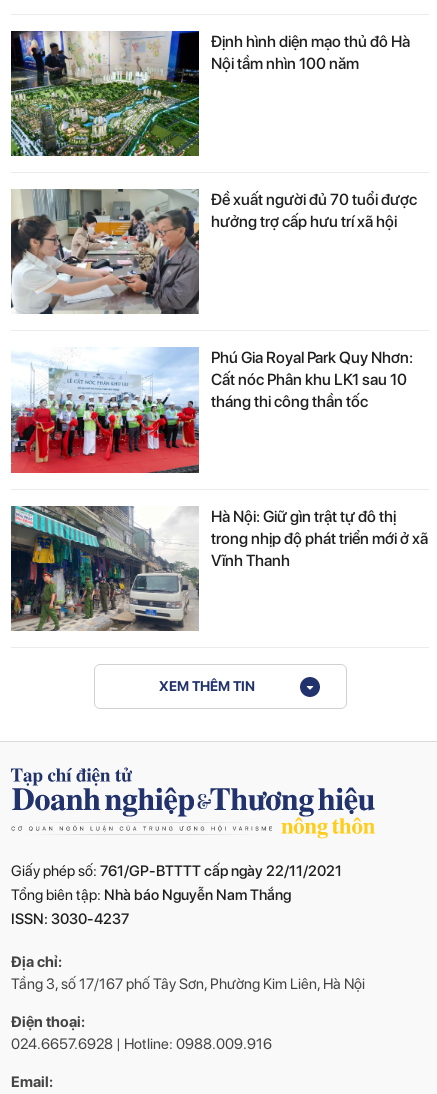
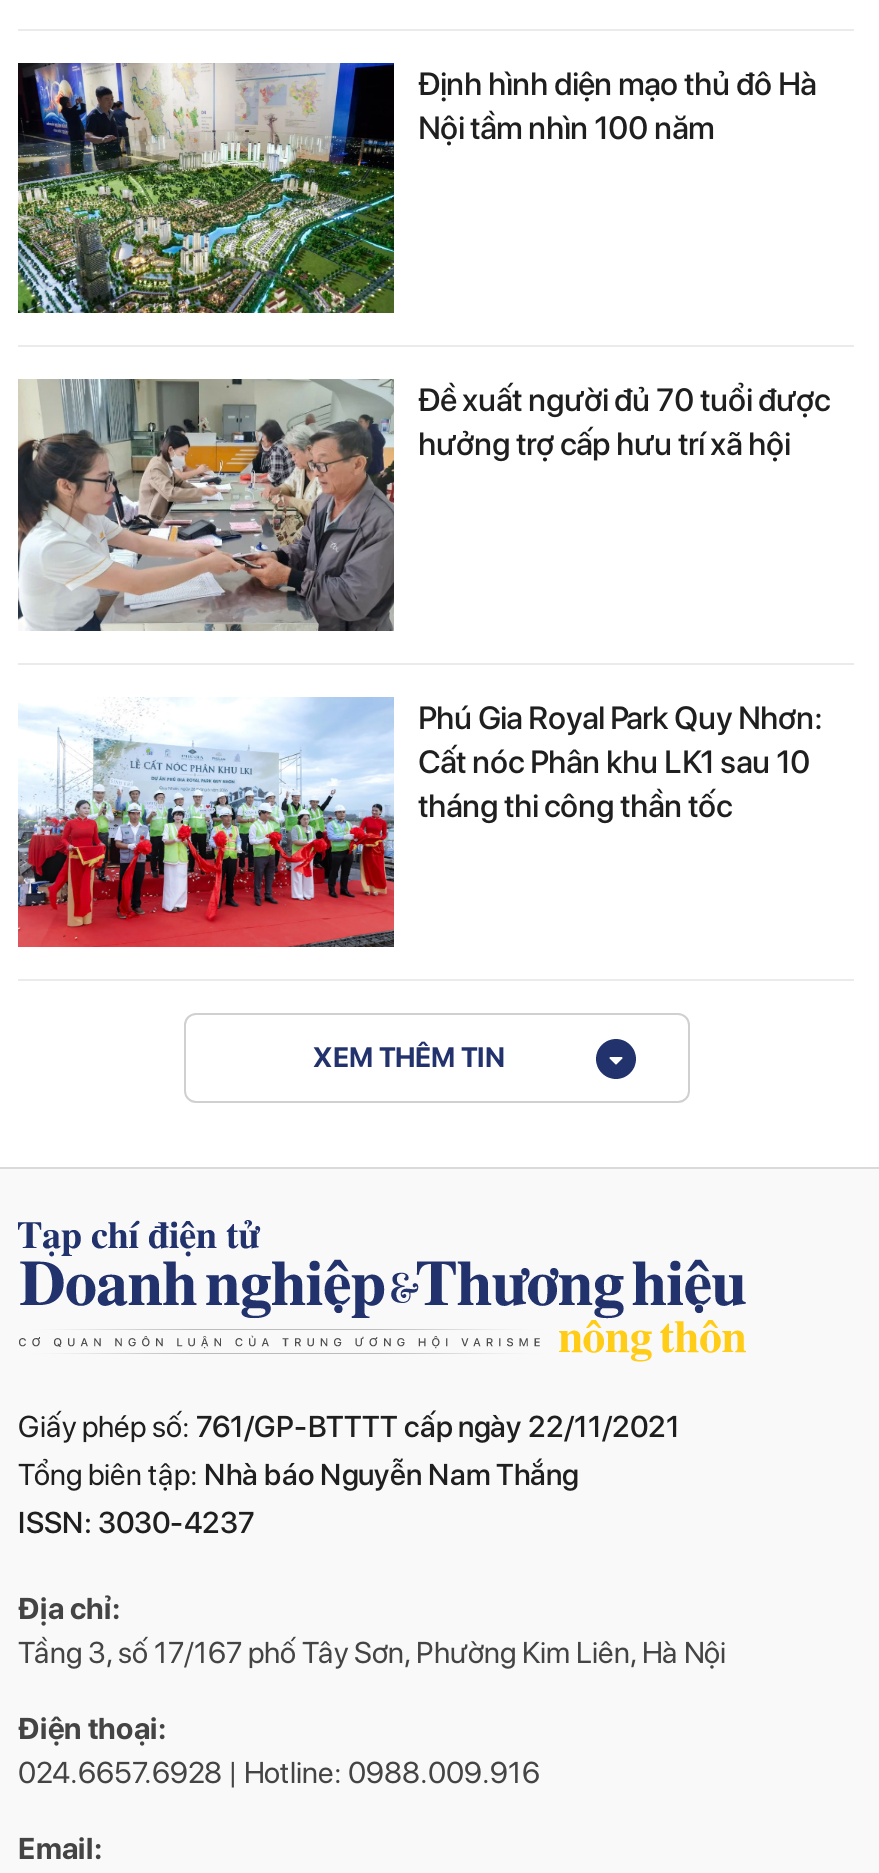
- [image]
- Hà Nội: Giữ gìn trật tự đô thị
- trong nhịp độ phát triển mới ở xã
- Vĩnh Thanh
